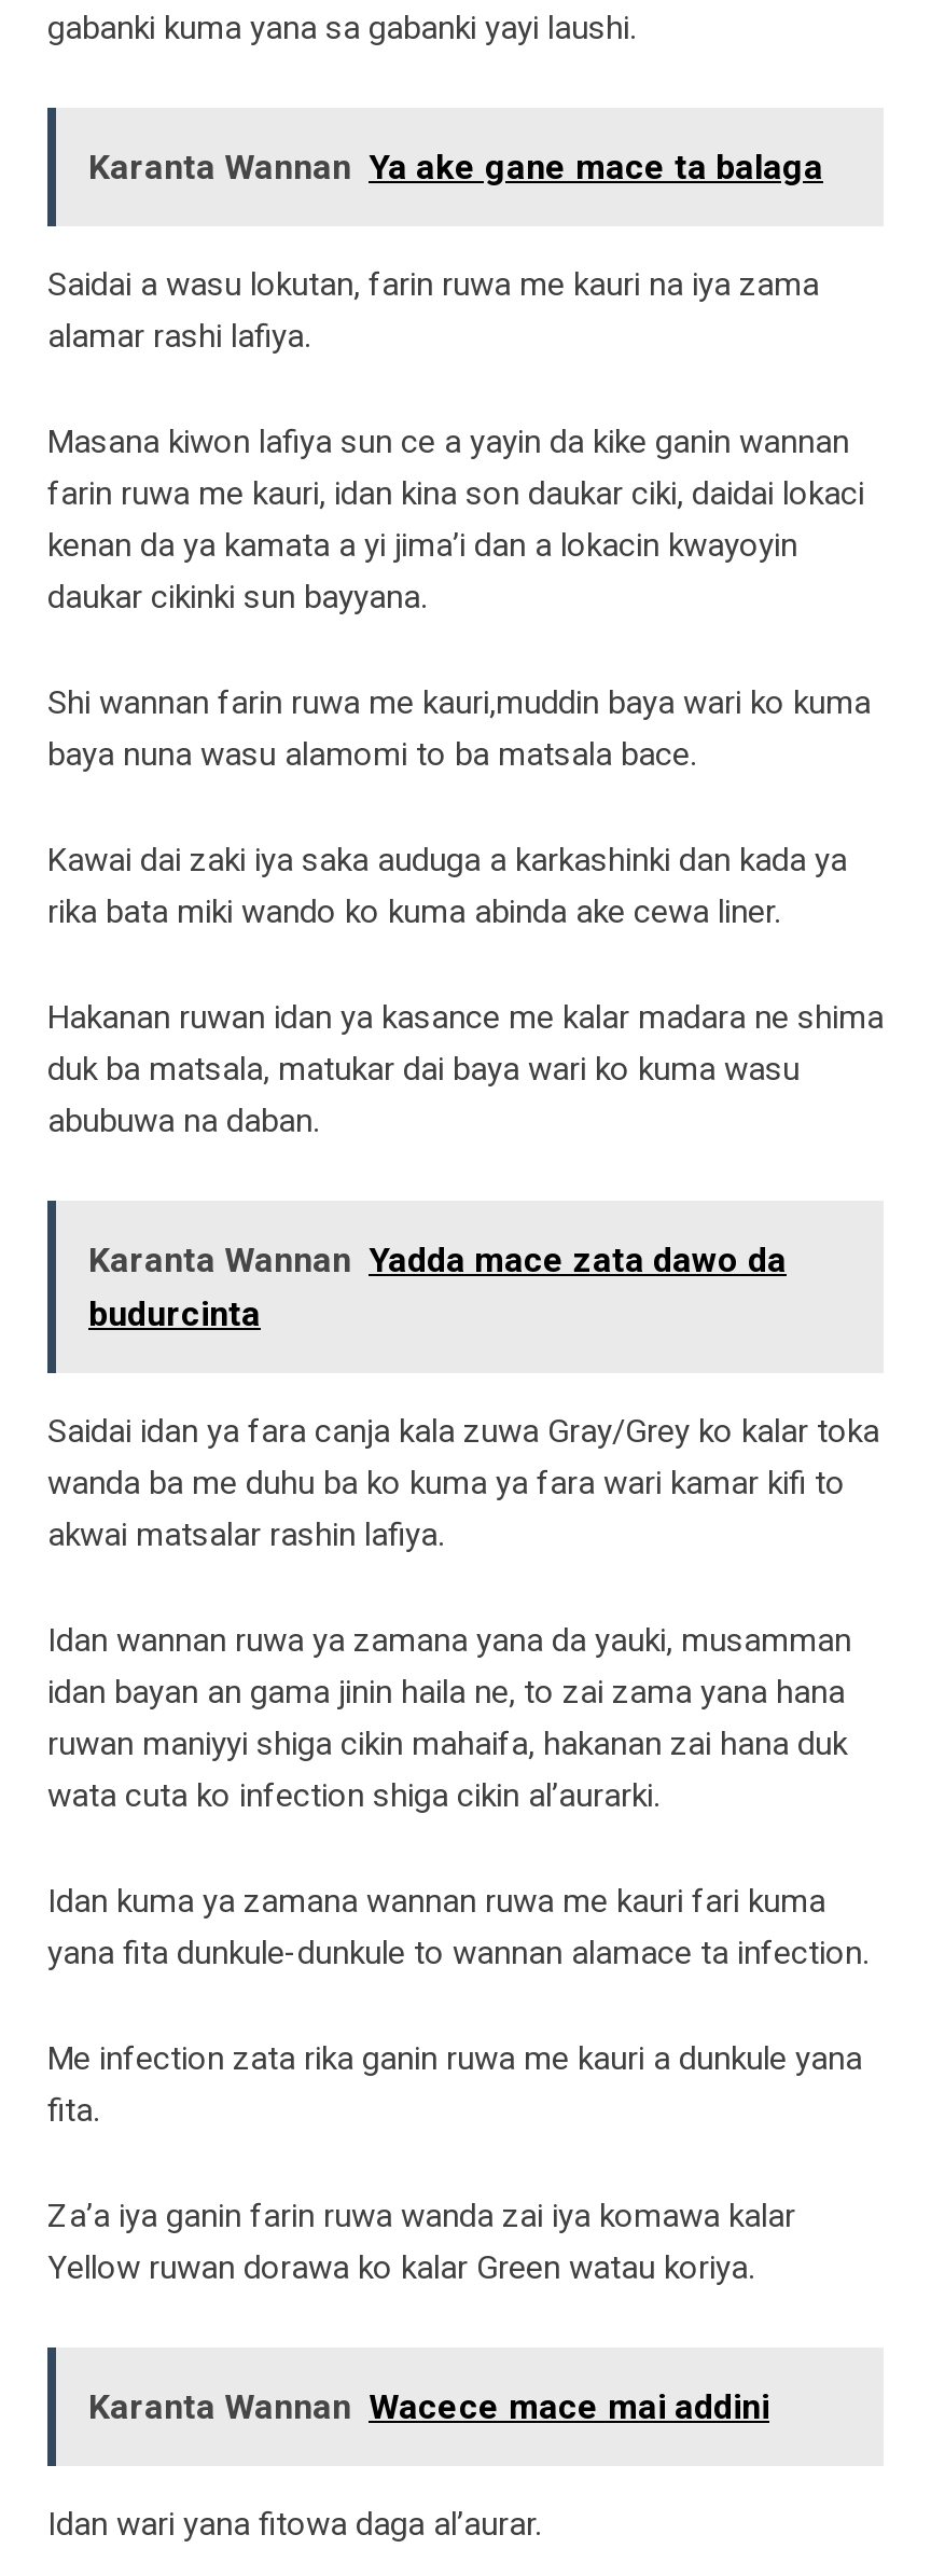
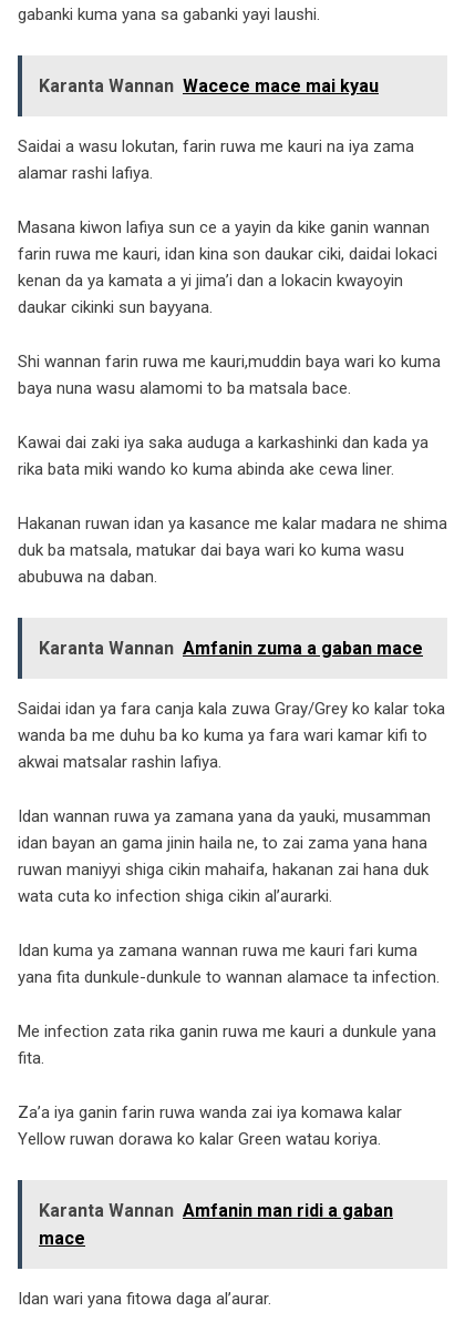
- Karanta Wannan Ya ake gane mace ta balaga
+ Karanta Wannan Wacece mace mai kyau

- Karanta Wannan Yadda mace zata dawo da
- budurcinta
+ Karanta Wannan Amfanin zuma a gaban mace

moved up: Saidai idan ya fara canja kala zuwa Gray/Grey ko kalar toka | wanda ba me duhu ba ko kuma ya fara wari kamar kifi to | akwai matsalar rashin lafiya. | ... | Za’a iya ganin farin ruwa wanda zai iya komawa kalar | Yellow ruwan dorawa ko kalar Green watau koriya.

- Karanta Wannan Wacece mace mai addini
+ Karanta Wannan Amfanin man ridi a gaban
+ mace
